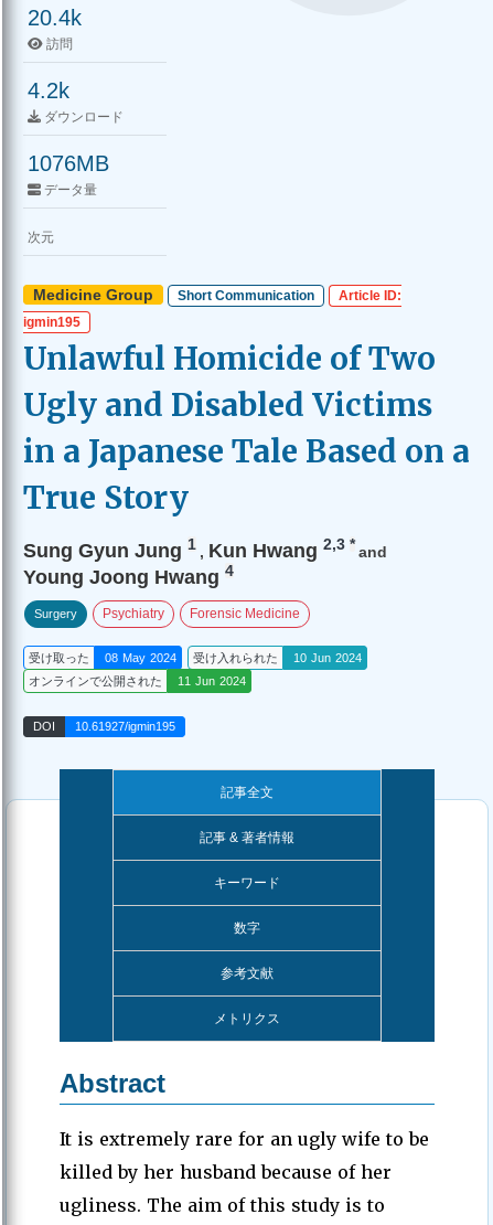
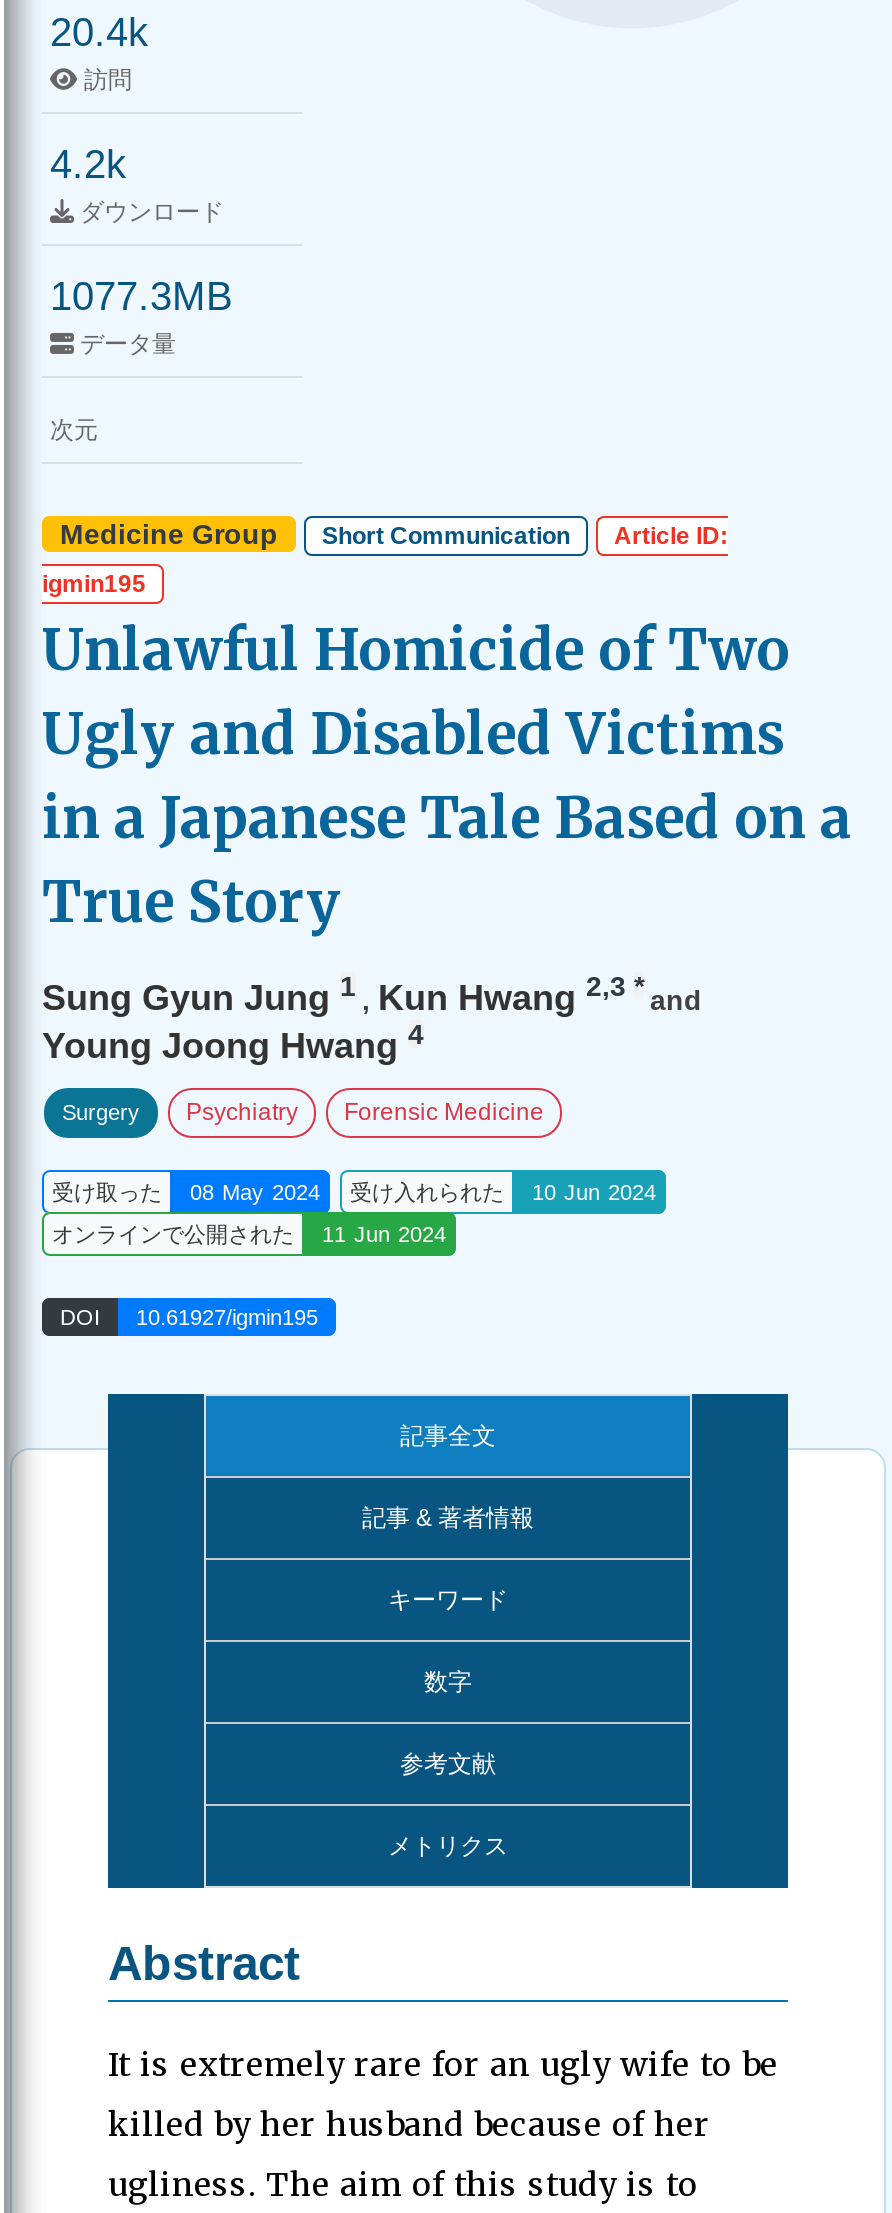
- 1076MB
+ 1077.3MB
